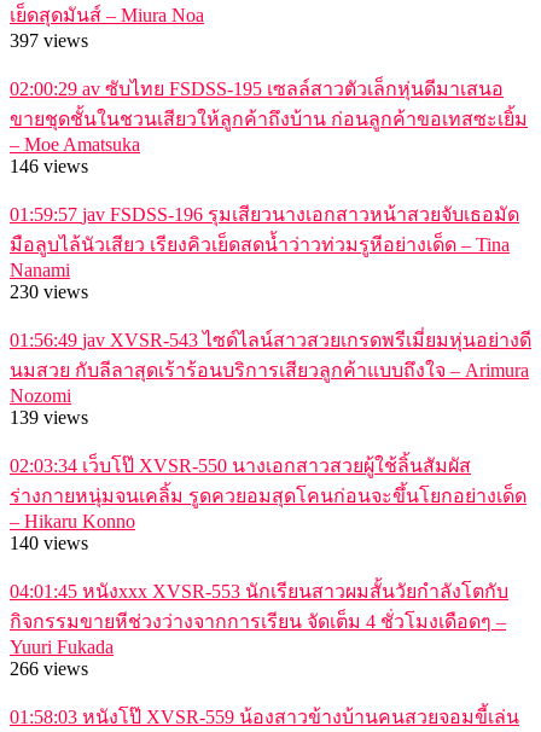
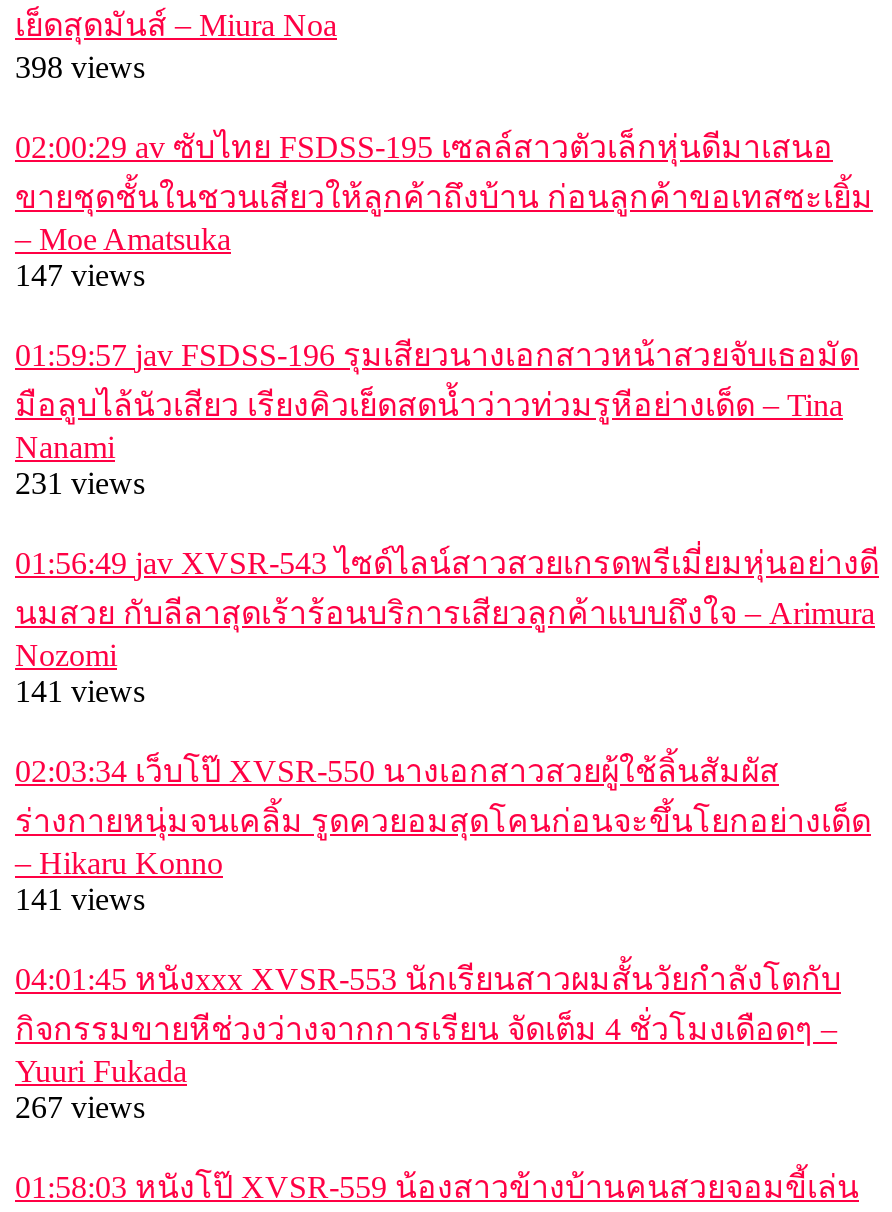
- 397 views
+ 398 views

- 146 views
+ 147 views

- 230 views
+ 231 views

- 139 views
+ 141 views

- 140 views
+ 141 views

- 266 views
+ 267 views
